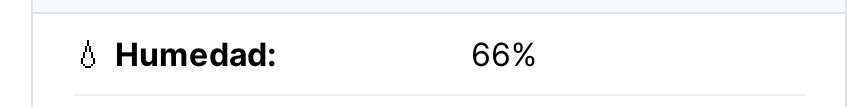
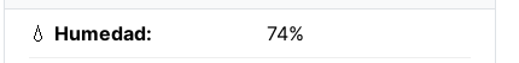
- 66%
+ 74%
